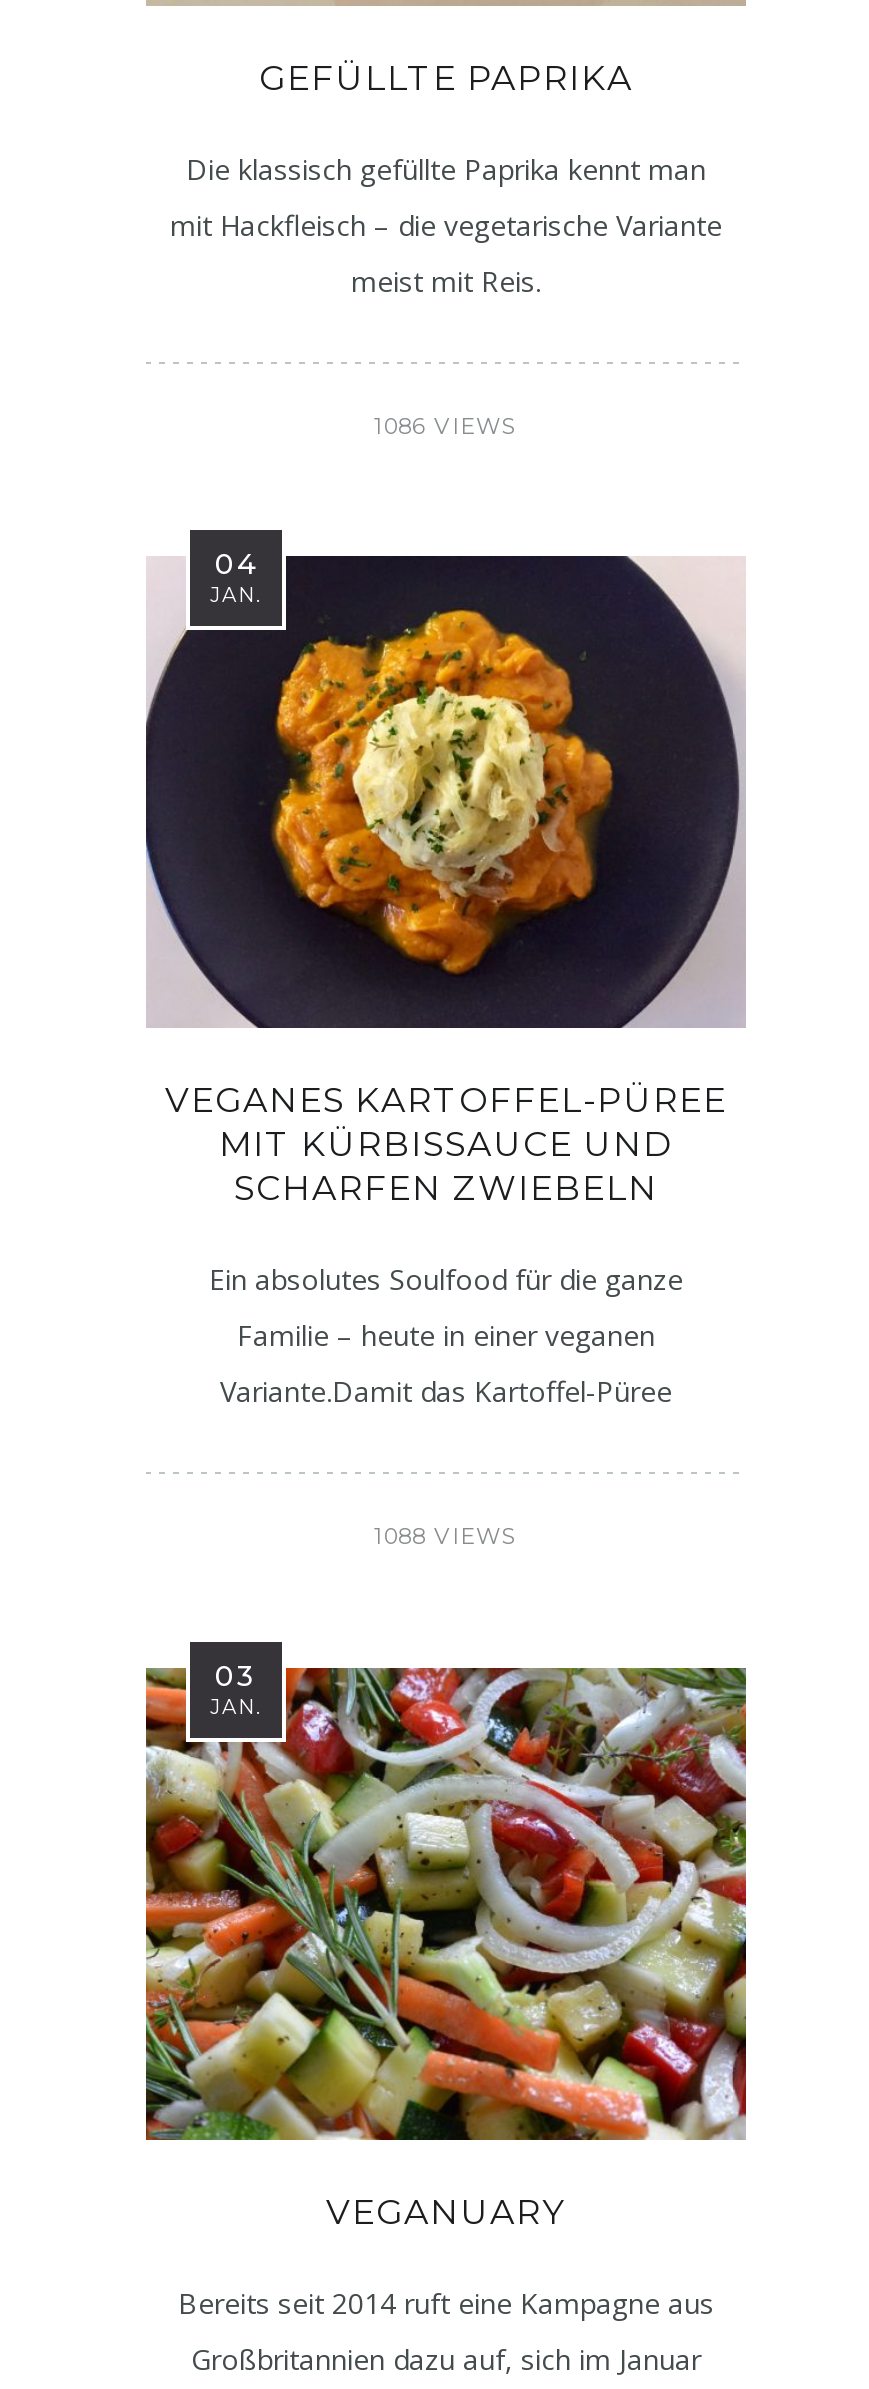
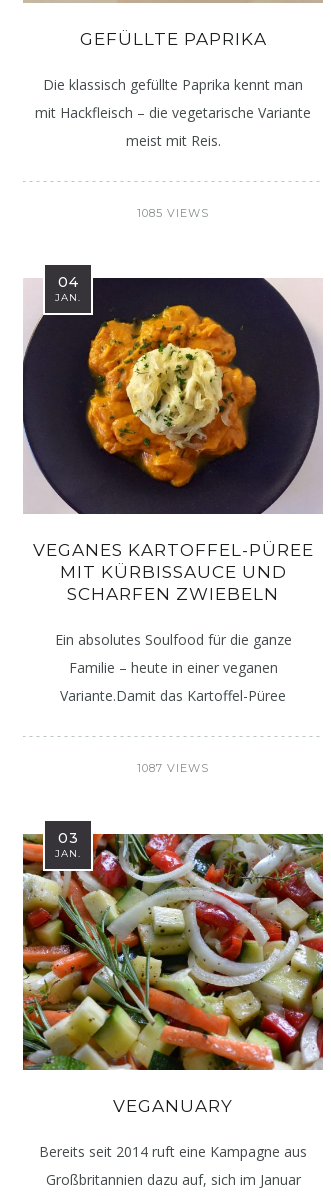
- 1086 VIEWS
+ 1085 VIEWS

- 1088 VIEWS
+ 1087 VIEWS
